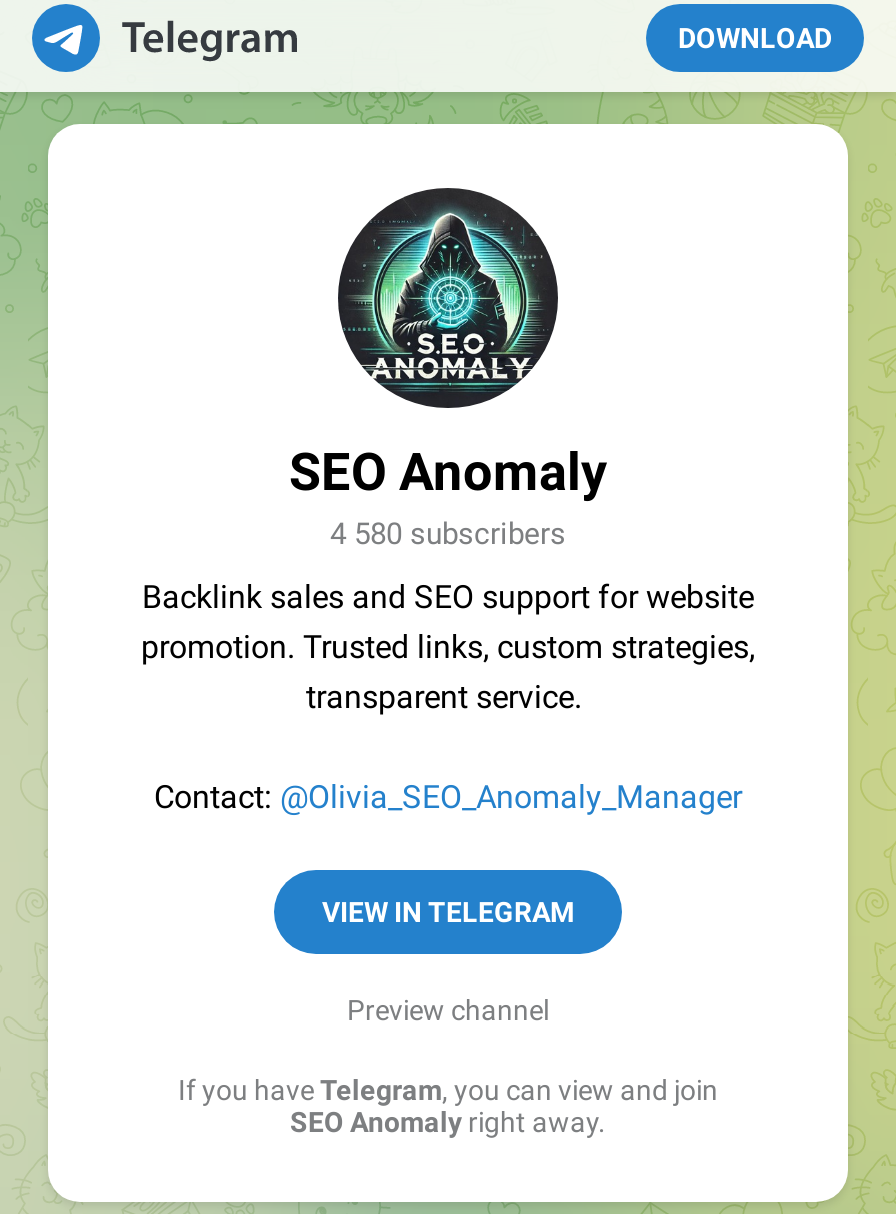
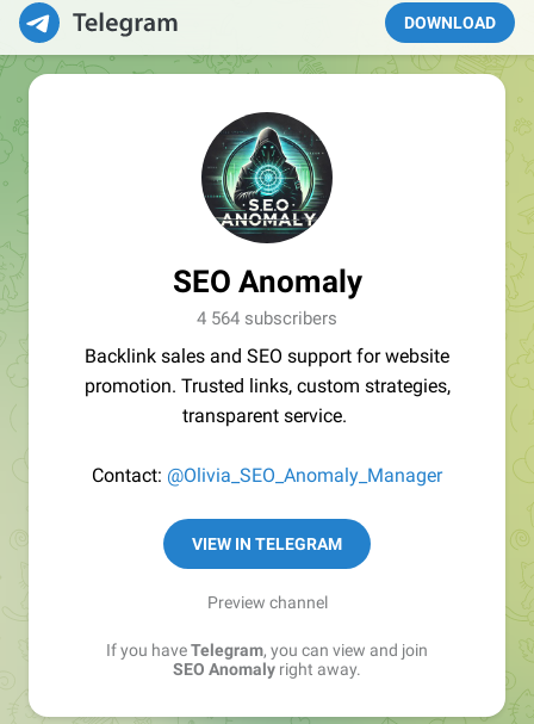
- 4 580 subscribers
+ 4 564 subscribers
